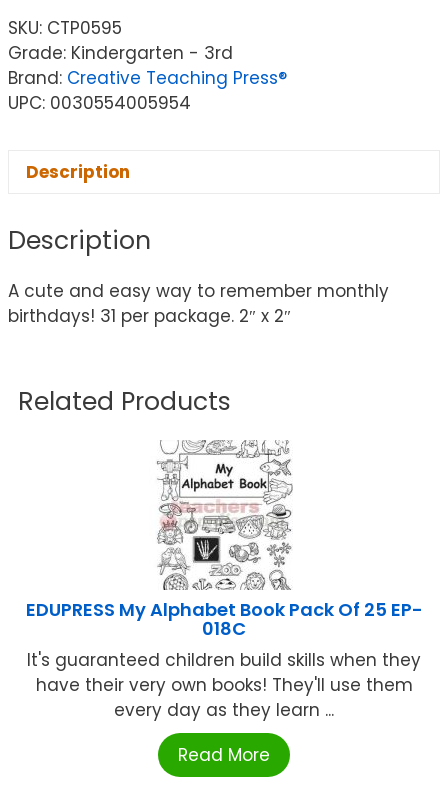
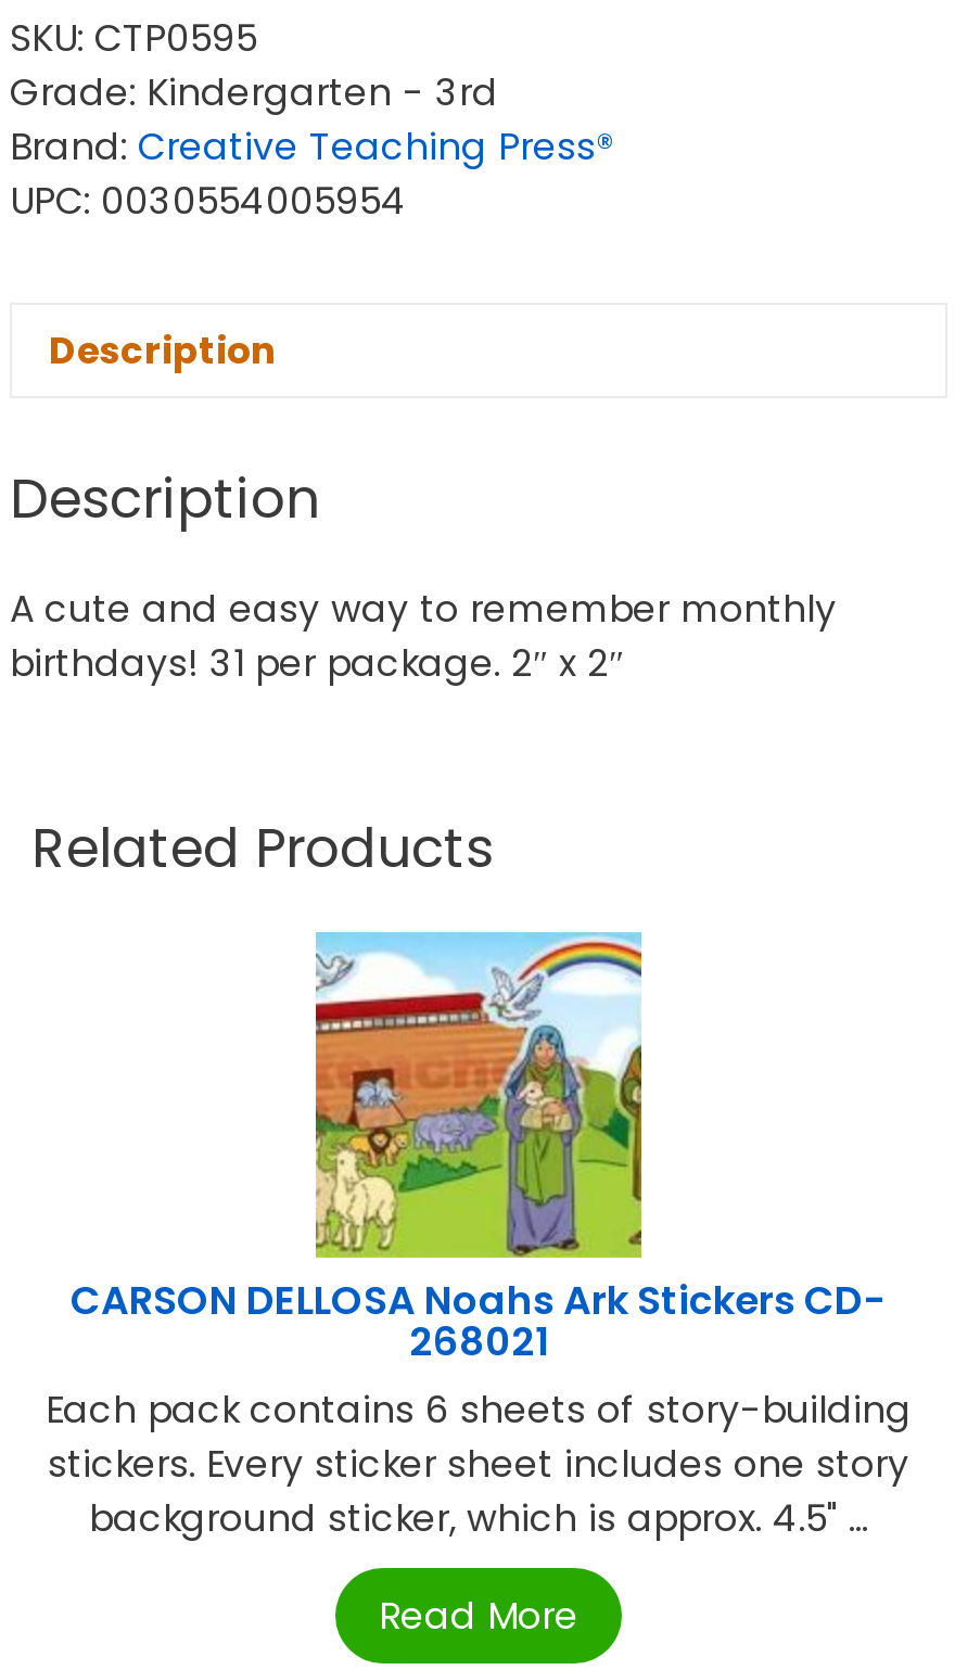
- [image]
- EDUPRESS My Alphabet Book Pack Of 25 EP-
- 018C
- It's guaranteed children build skills when they
- have their very own books! They'll use them
- every day as they learn ...
+ [image]
+ CARSON DELLOSA Noahs Ark Stickers CD-
+ 268021
+ Each pack contains 6 sheets of story-building
+ stickers. Every sticker sheet includes one story
+ background sticker, which is approx. 4.5" ...
